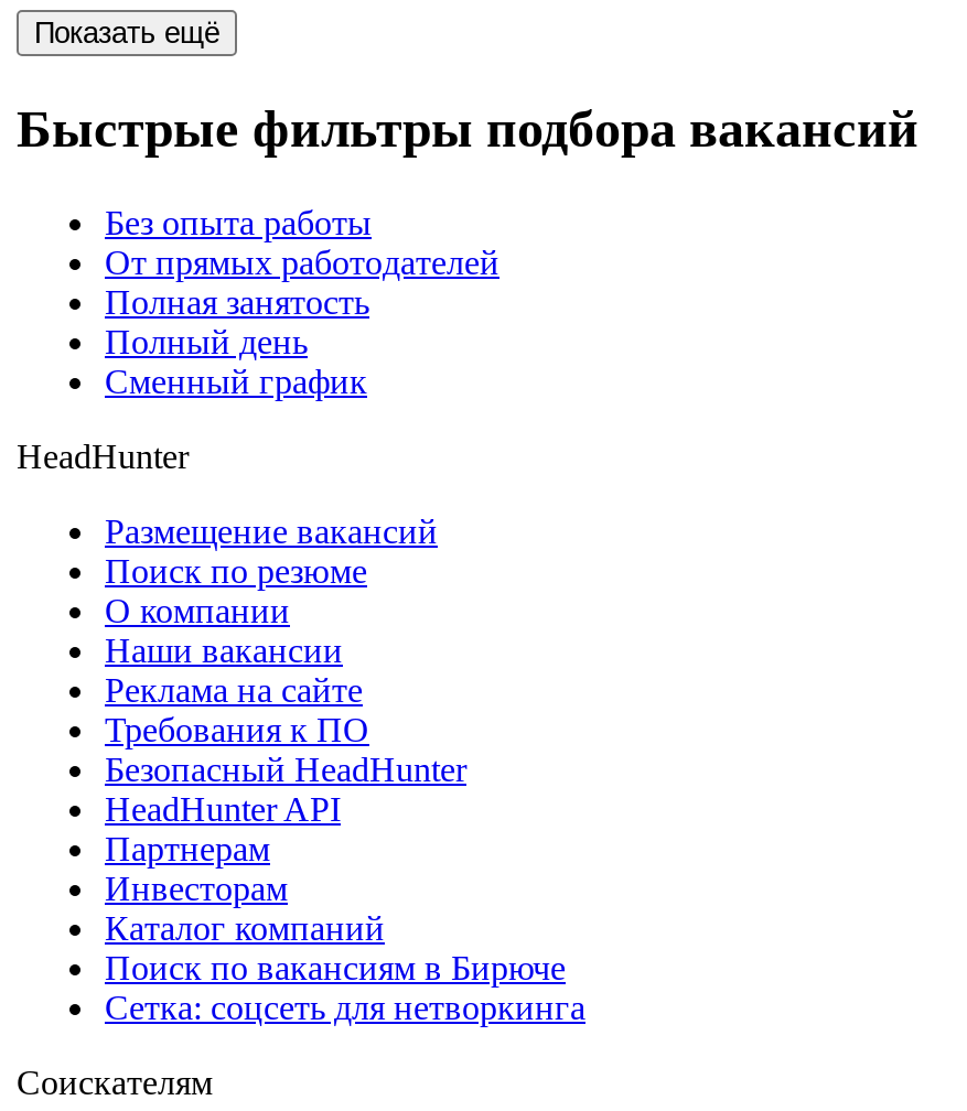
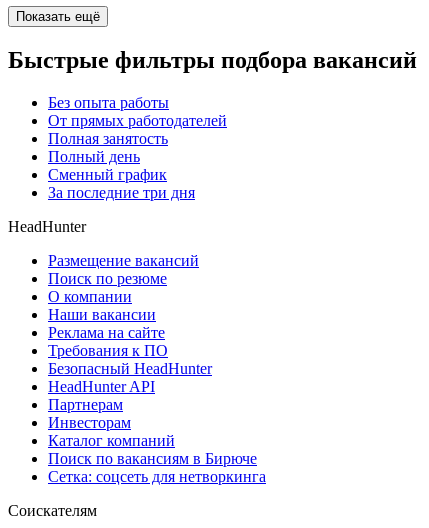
+ За последние три дня
